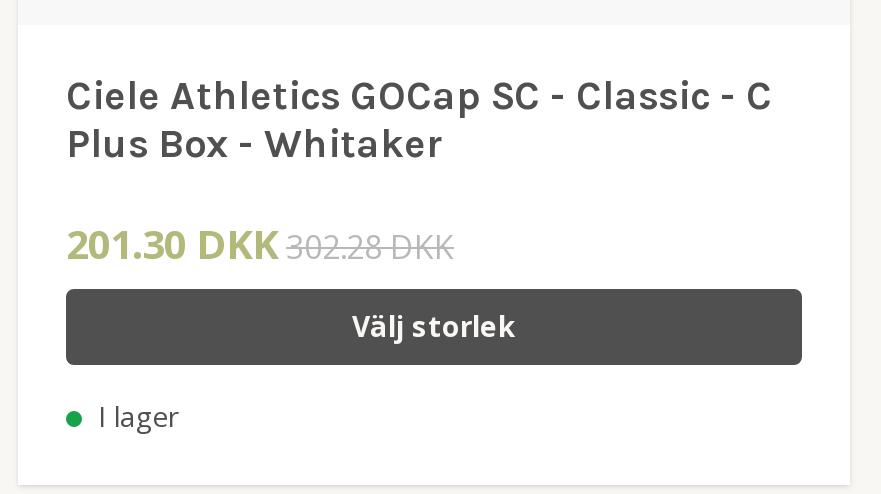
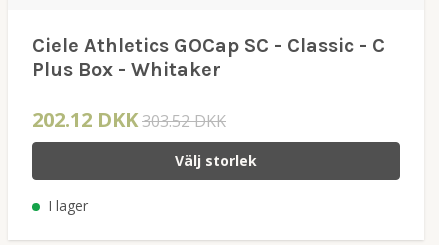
- 201.30 DKK 302.28 DKK
+ 202.12 DKK 303.52 DKK
